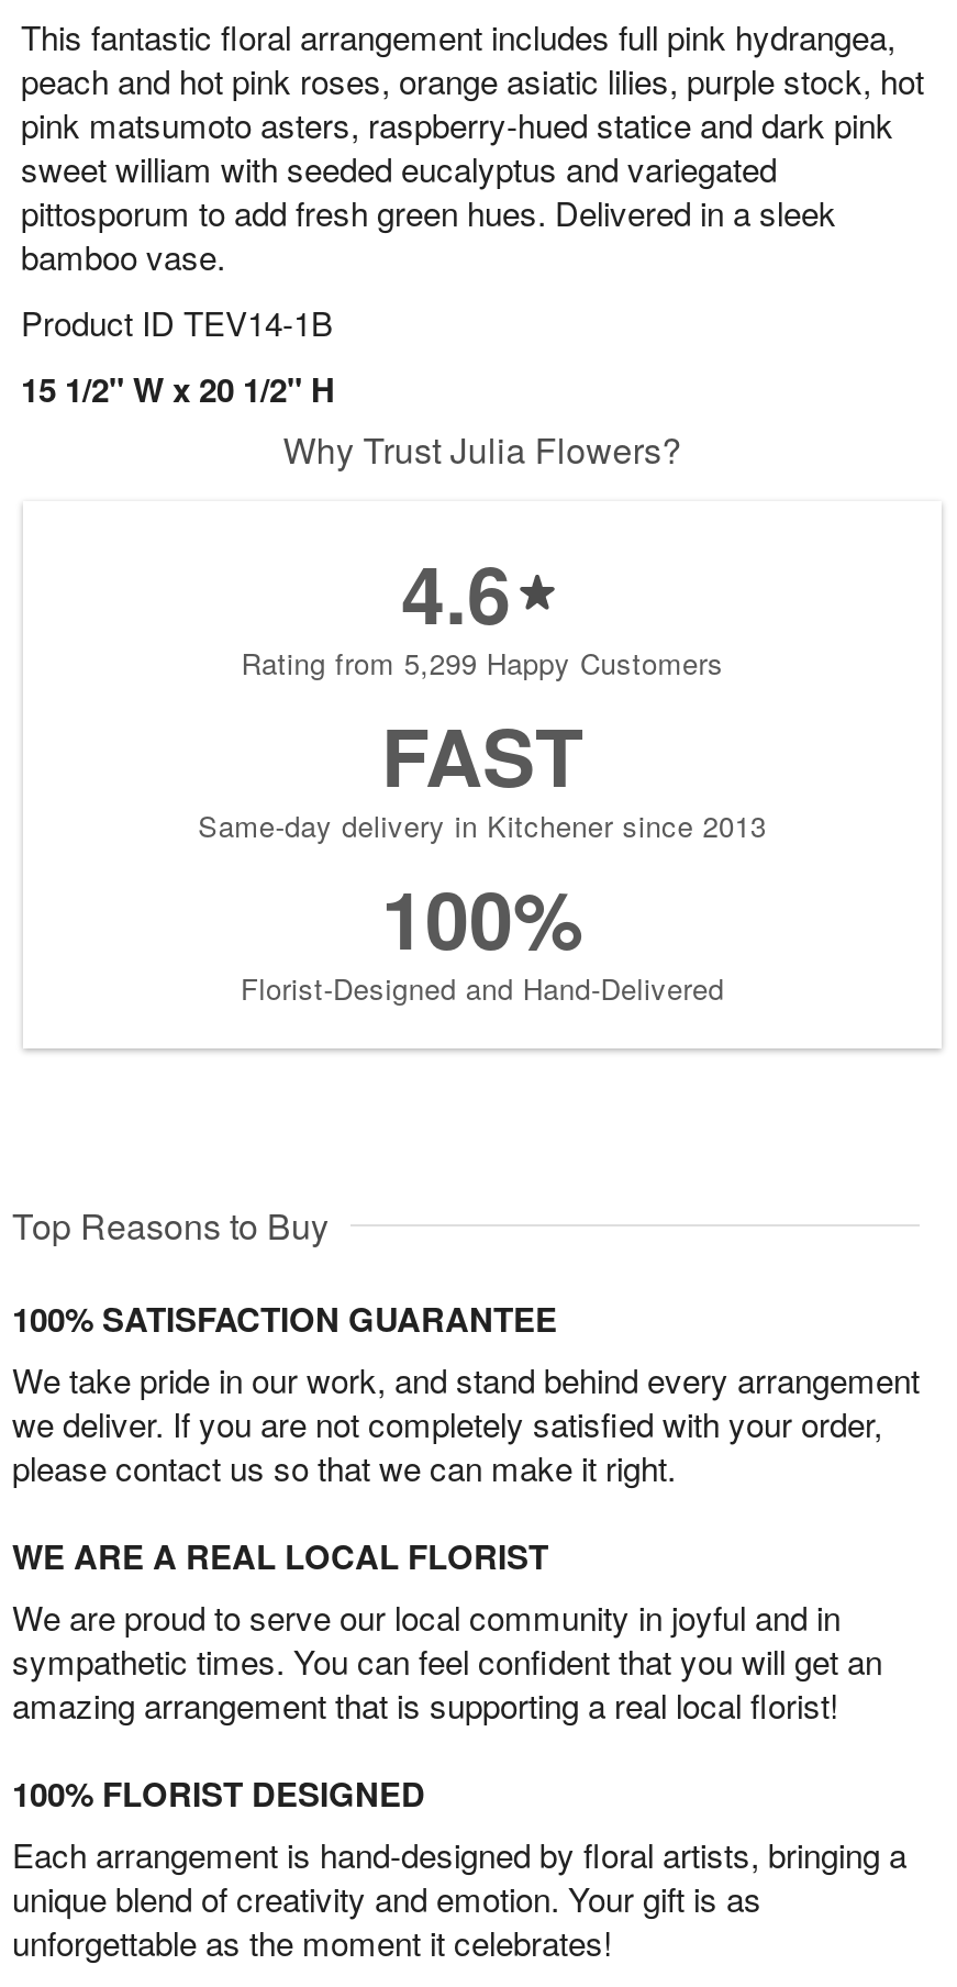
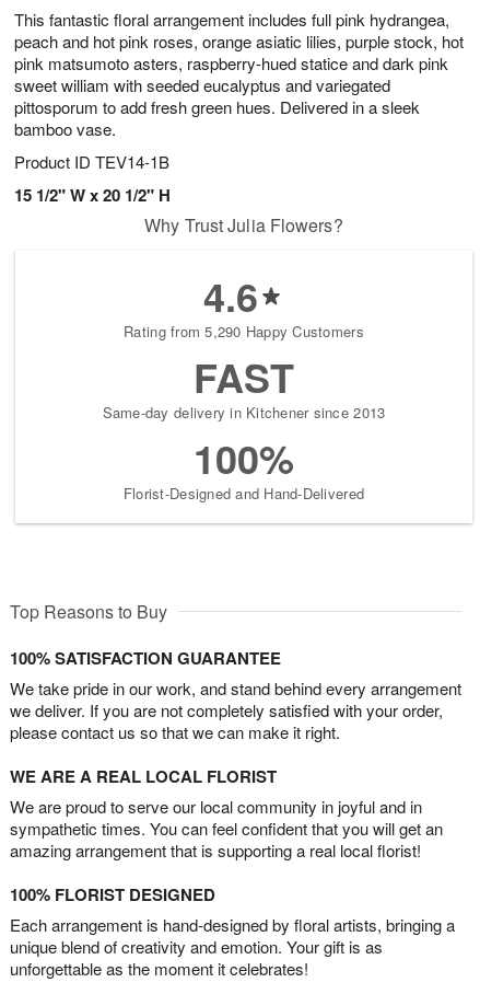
- Rating from 5,299 Happy Customers
+ Rating from 5,290 Happy Customers
